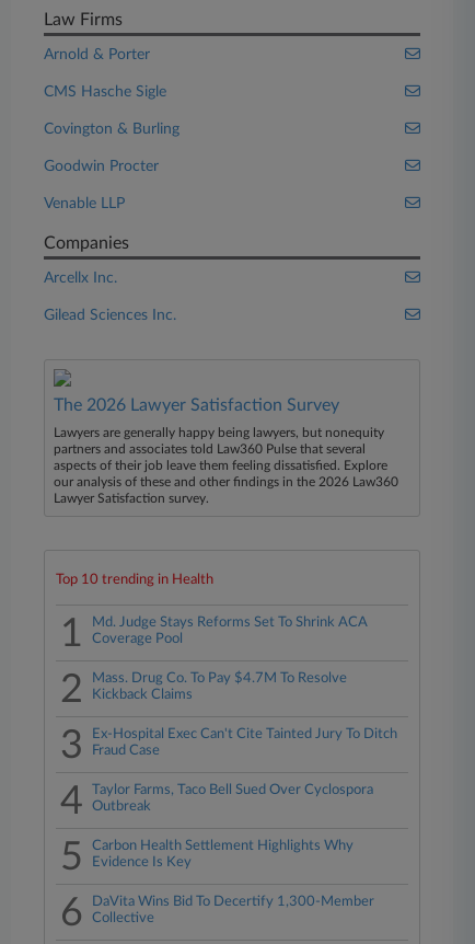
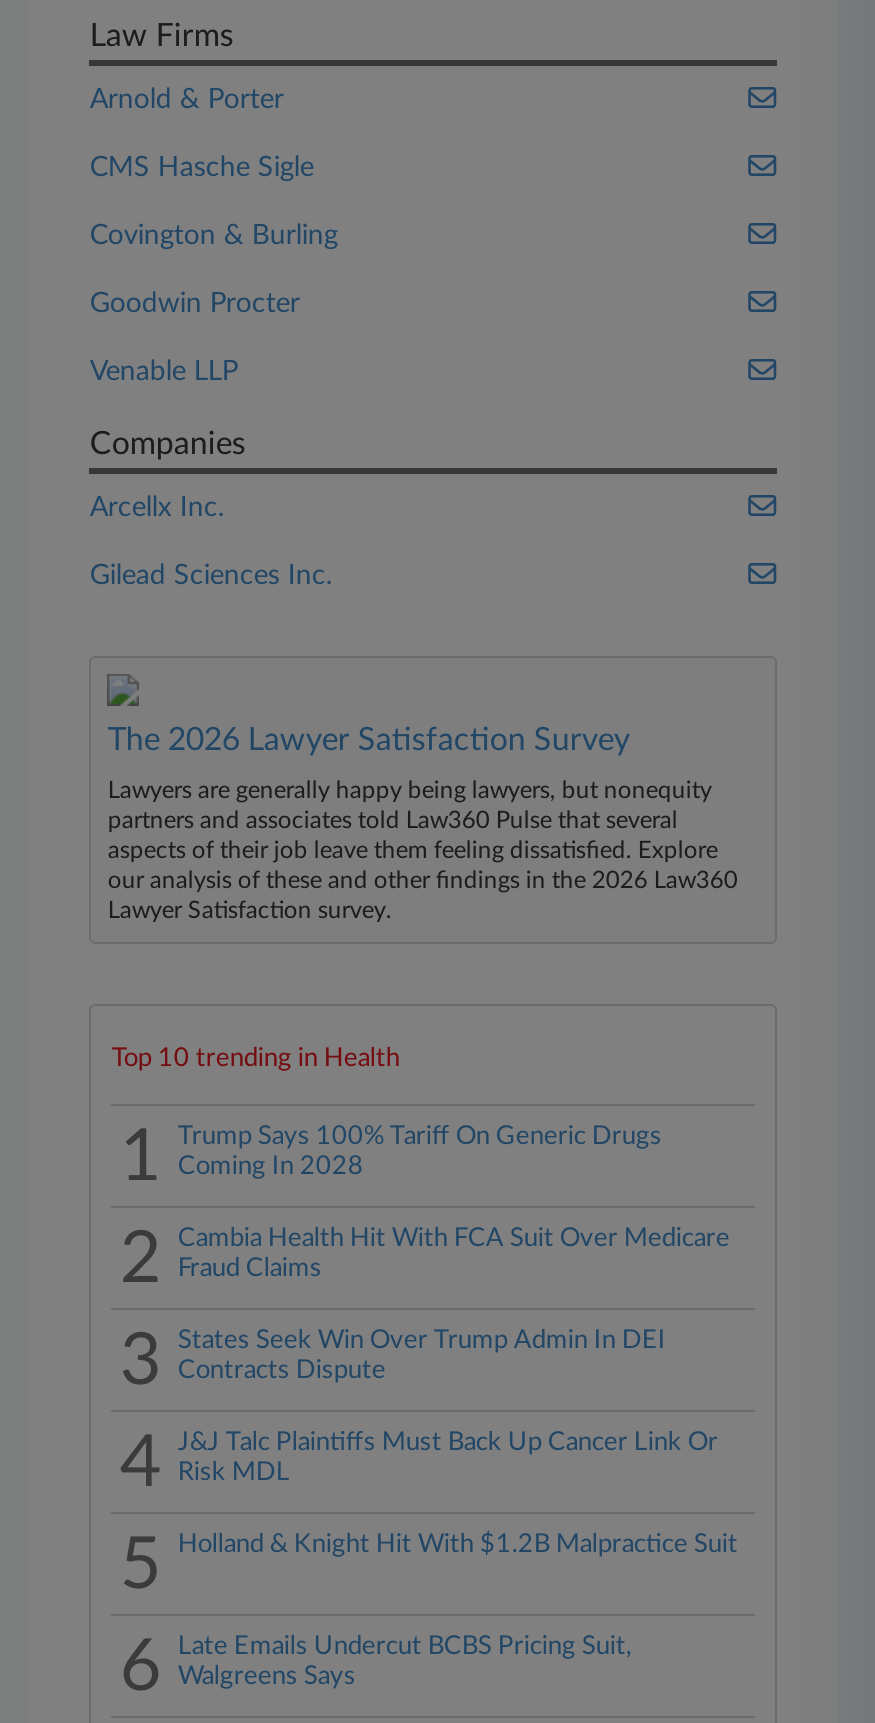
- Md. Judge Stays Reforms Set To Shrink ACA
- Coverage Pool
+ Trump Says 100% Tariff On Generic Drugs
+ Coming In 2028

- Mass. Drug Co. To Pay $4.7M To Resolve
- Kickback Claims
+ Cambia Health Hit With FCA Suit Over Medicare
+ Fraud Claims

- Ex-Hospital Exec Can't Cite Tainted Jury To Ditch
- Fraud Case
+ States Seek Win Over Trump Admin In DEI
+ Contracts Dispute

- Taylor Farms, Taco Bell Sued Over Cyclospora
- Outbreak
+ J&J Talc Plaintiffs Must Back Up Cancer Link Or
+ Risk MDL

- Carbon Health Settlement Highlights Why
- Evidence Is Key
+ Holland & Knight Hit With $1.2B Malpractice Suit

- DaVita Wins Bid To Decertify 1,300-Member
- Collective
+ Late Emails Undercut BCBS Pricing Suit,
+ Walgreens Says
